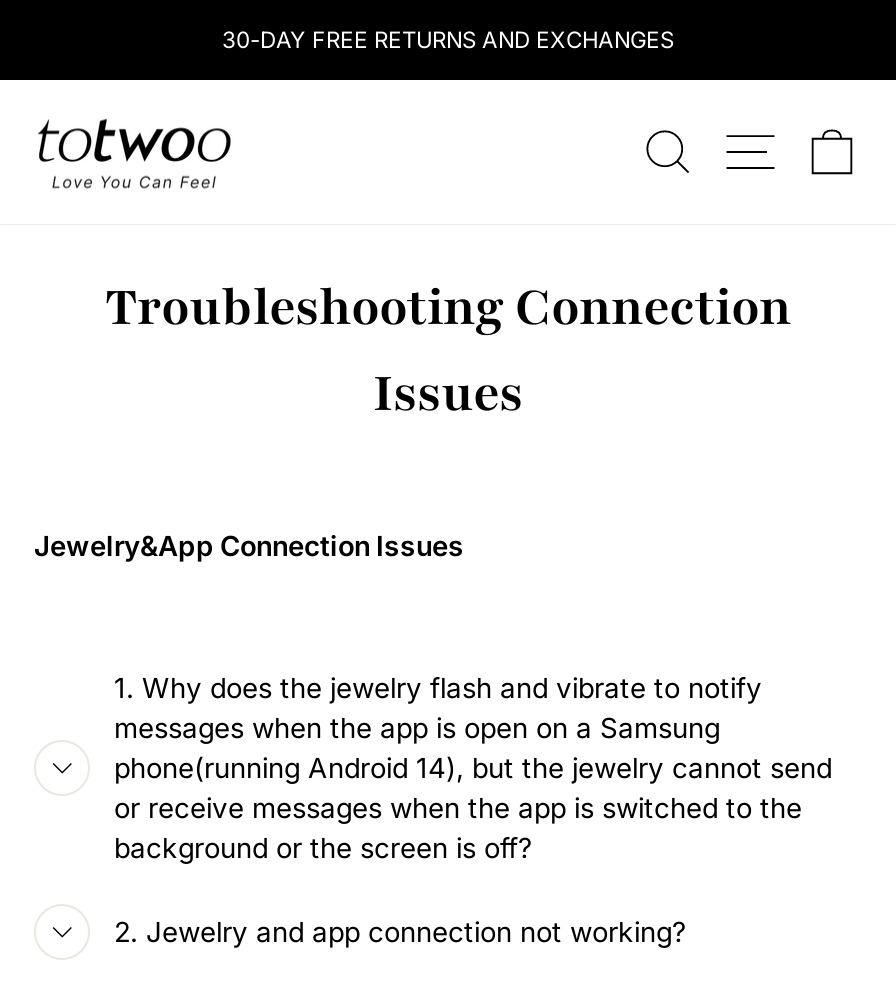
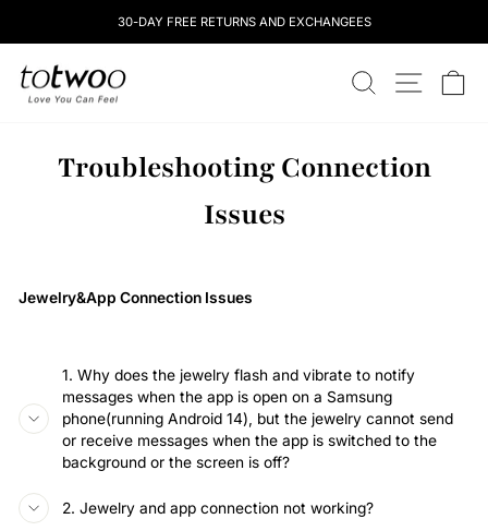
- 30-DAY FREE RETURNS AND EXCHANGES
+ 30-DAY FREE RETURNS AND EXCHANGEES
